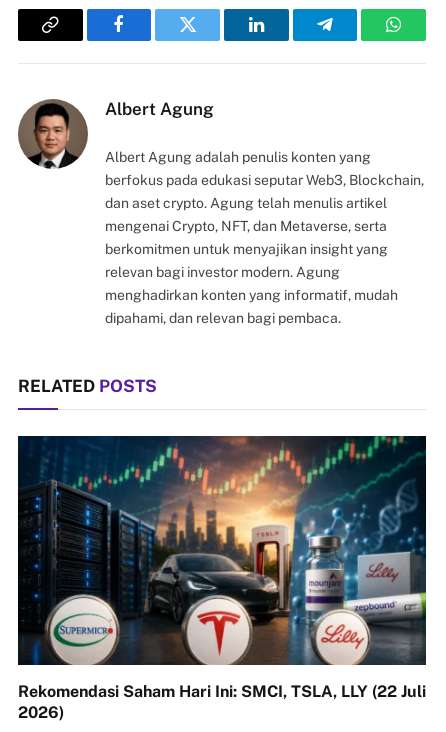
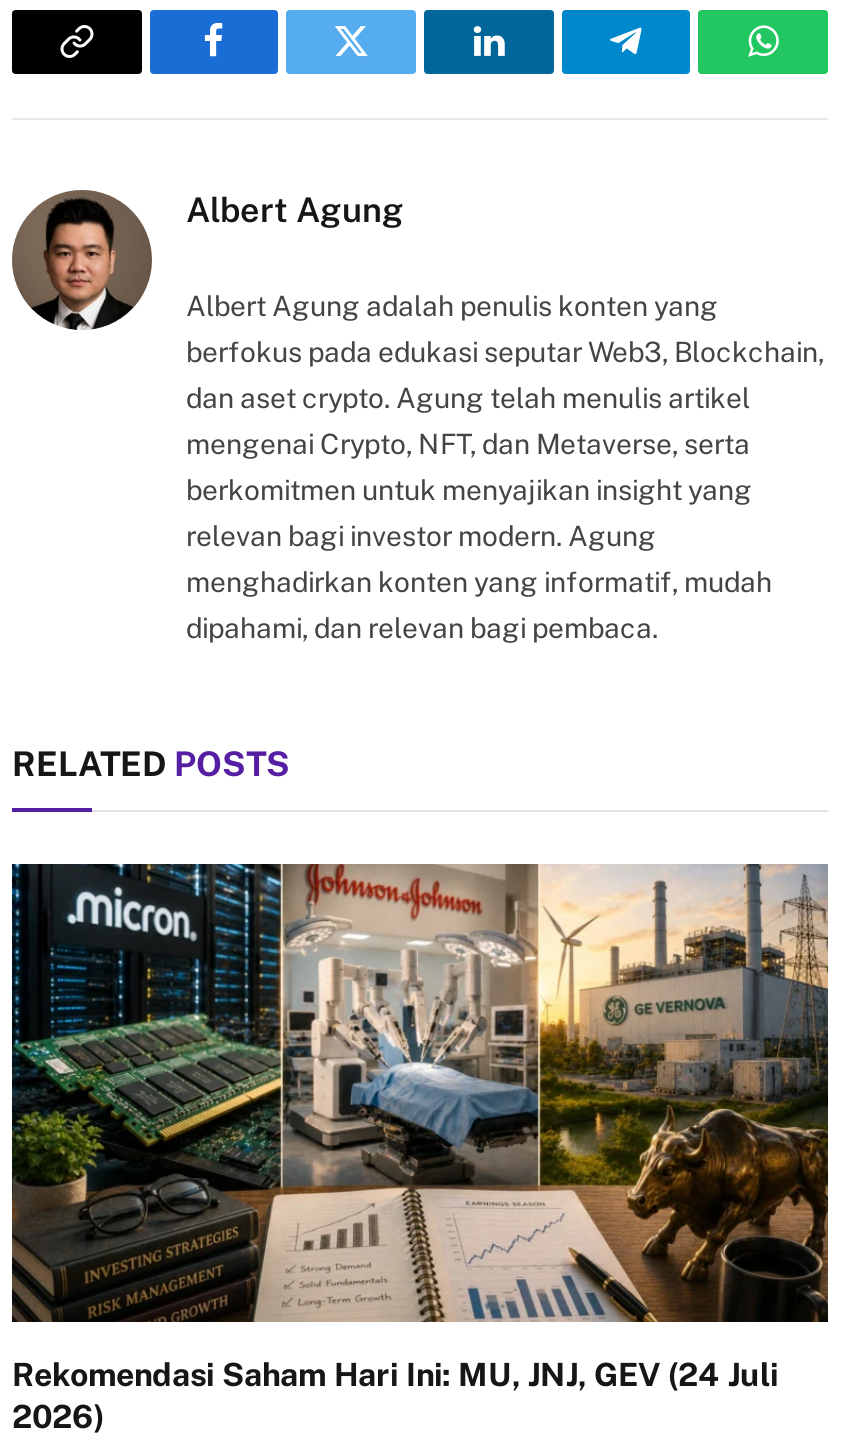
- [image]
- Rekomendasi Saham Hari Ini: SMCI, TSLA, LLY (22 Juli
+ [image]
+ Rekomendasi Saham Hari Ini: MU, JNJ, GEV (24 Juli
